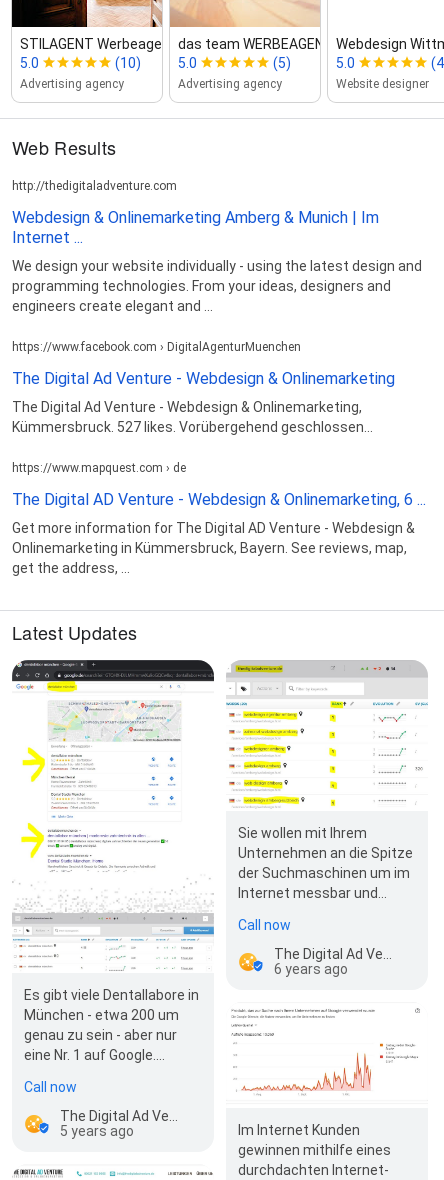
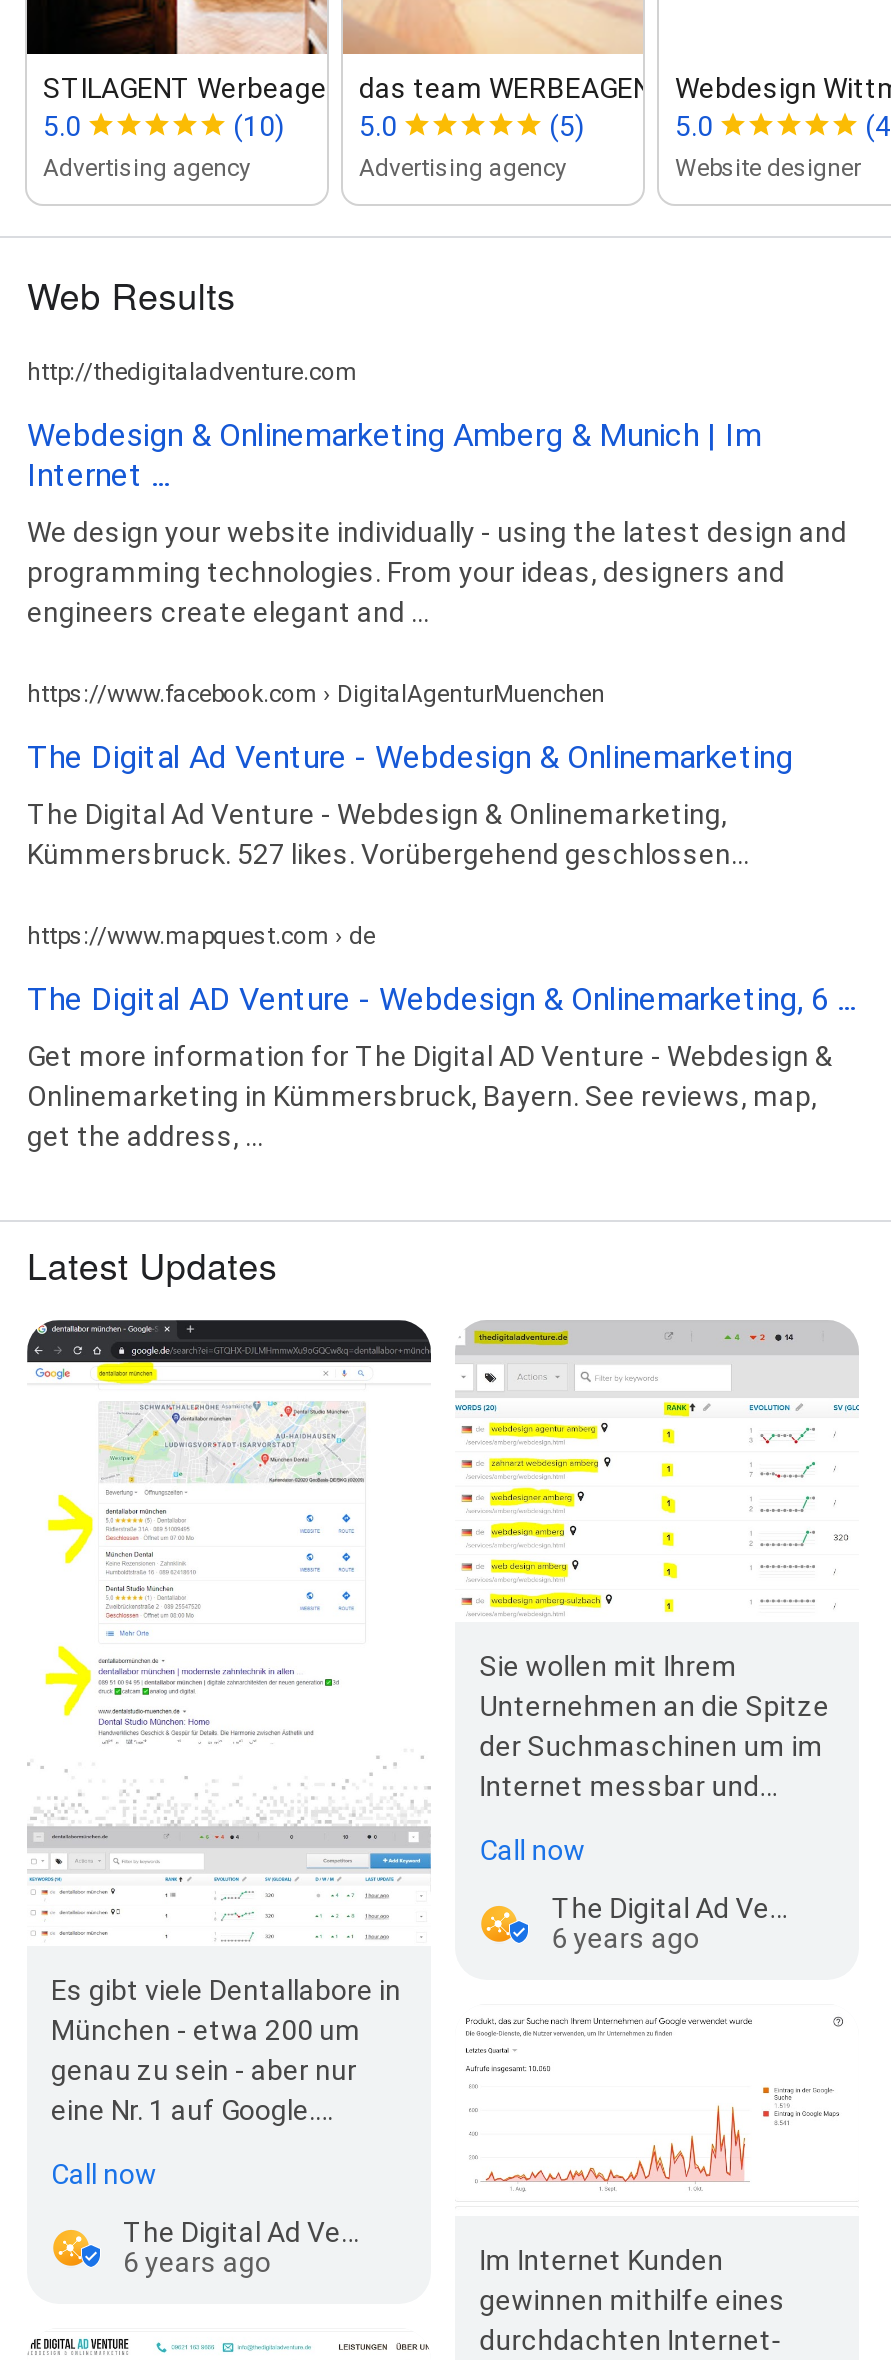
- 5 years ago
+ 6 years ago
